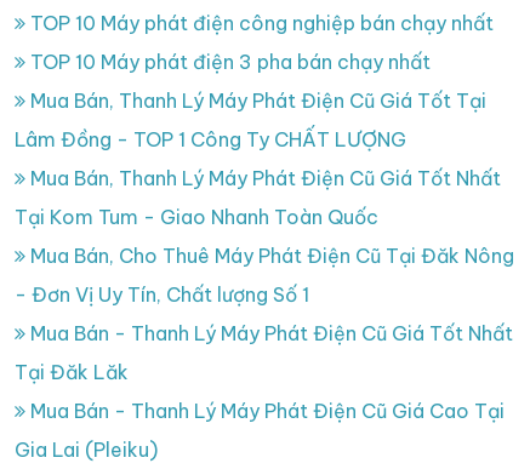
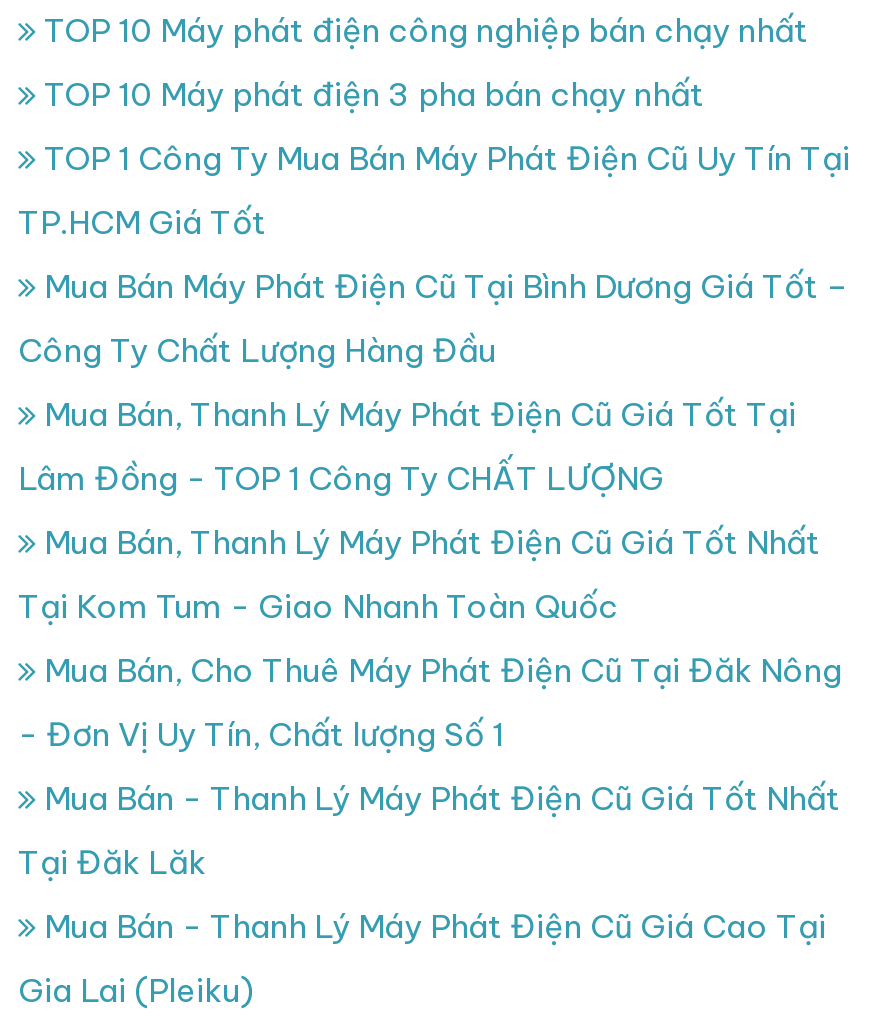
+ TOP 1 Công Ty Mua Bán Máy Phát Điện Cũ Uy Tín Tại
+ TP.HCM Giá Tốt
+ Mua Bán Máy Phát Điện Cũ Tại Bình Dương Giá Tốt –
+ Công Ty Chất Lượng Hàng Đầu
